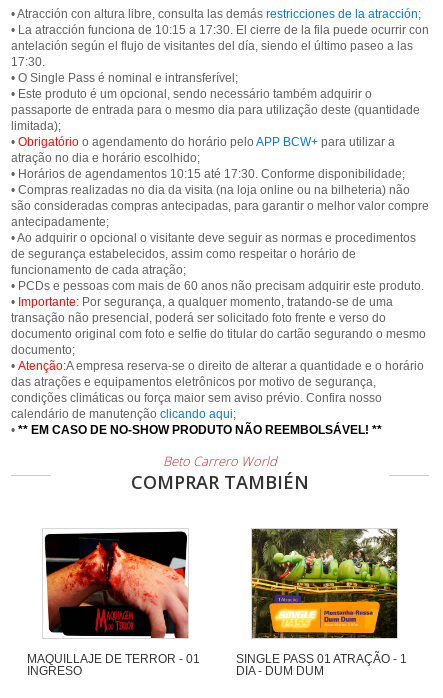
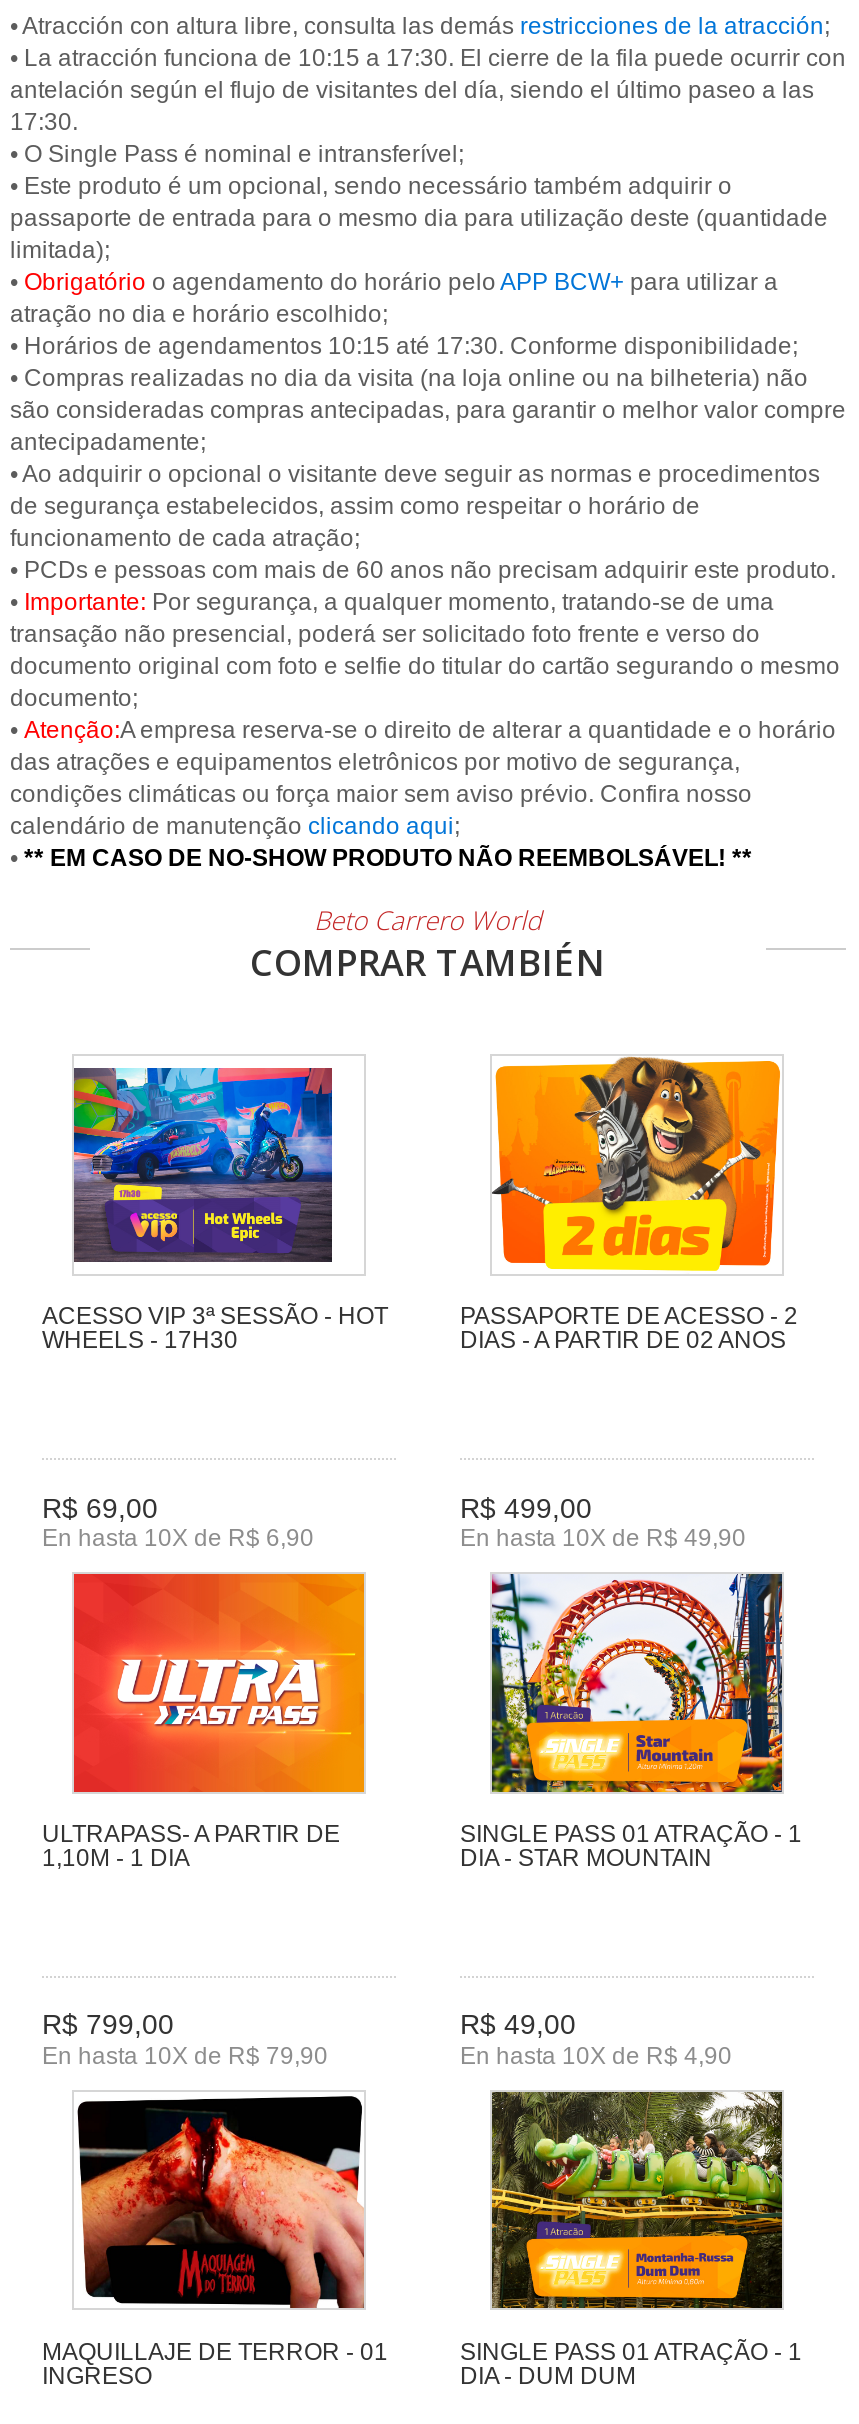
+ [image]
+ ACESSO VIP 3ª SESSÃO - HOT
+ WHEELS - 17H30

+ R$ 69,00
+ En hasta 10X de R$ 6,90

+ [image]
+ ULTRAPASS- A PARTIR DE
+ 1,10M - 1 DIA

+ R$ 799,00
+ En hasta 10X de R$ 79,90

+ [image]
+ PASSAPORTE DE ACESSO - 2
+ DIAS - A PARTIR DE 02 ANOS

+ R$ 499,00
+ En hasta 10X de R$ 49,90

+ [image]
+ SINGLE PASS 01 ATRAÇÃO - 1
+ DIA - STAR MOUNTAIN

+ R$ 49,00
+ En hasta 10X de R$ 4,90
